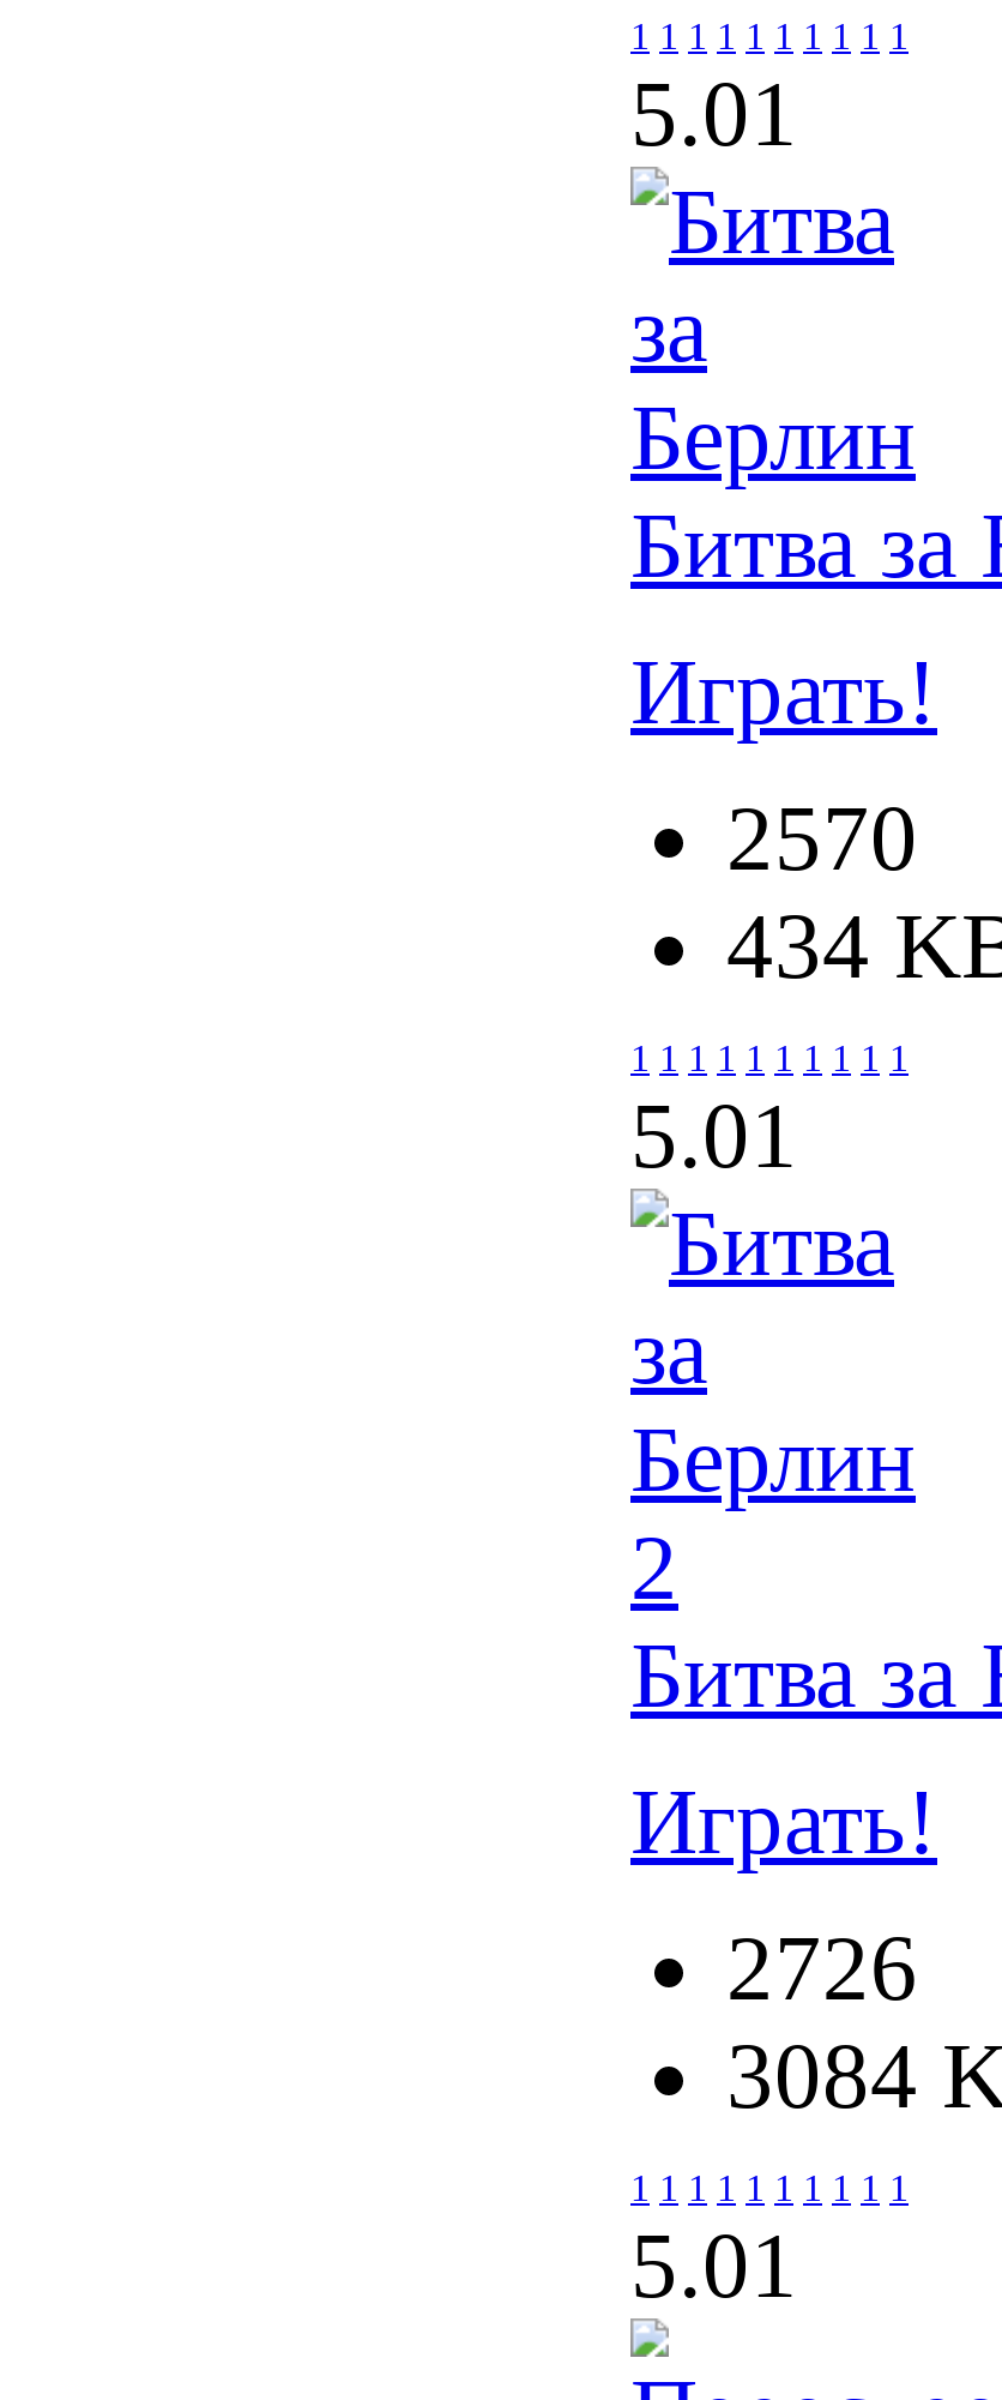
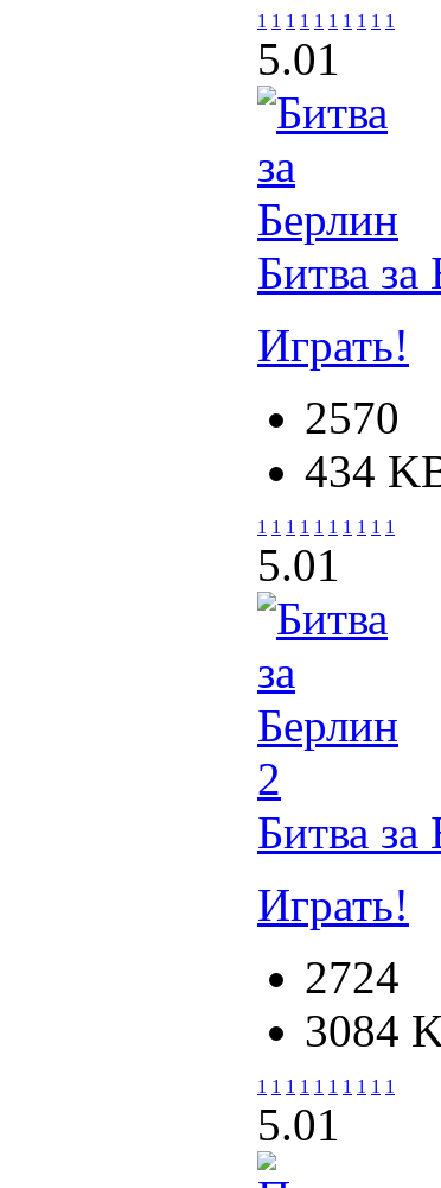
- 2726
+ 2724
